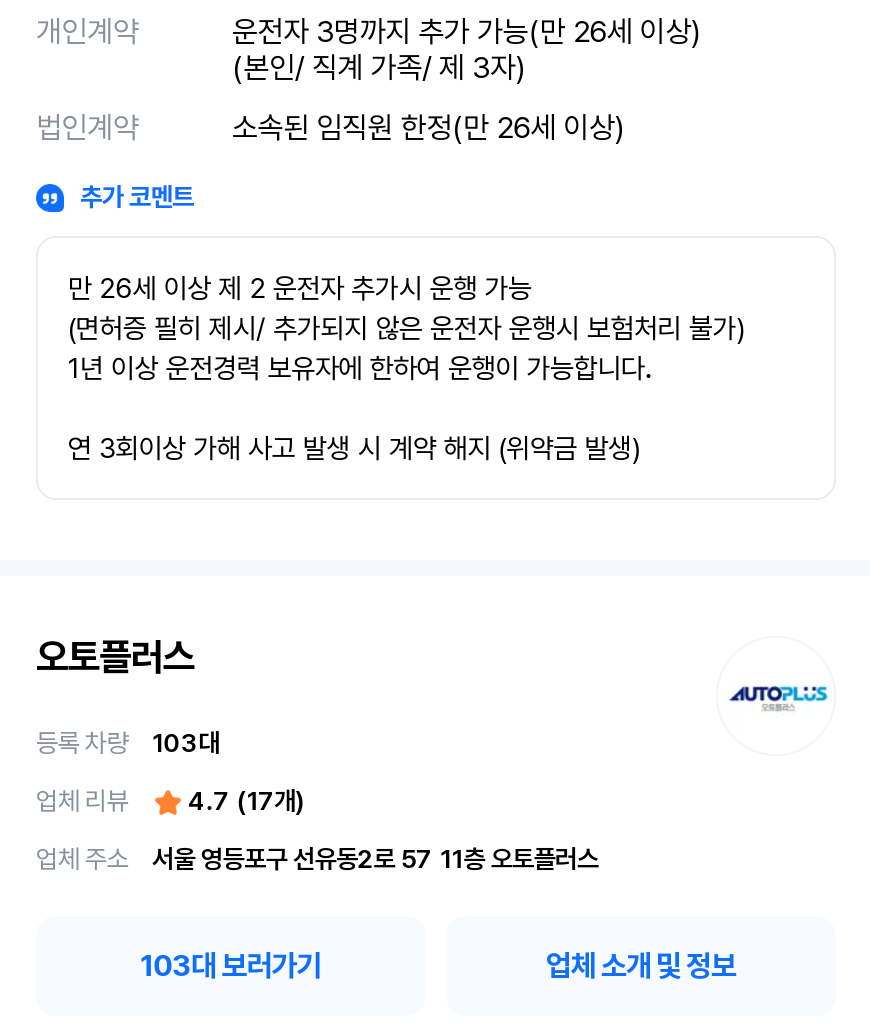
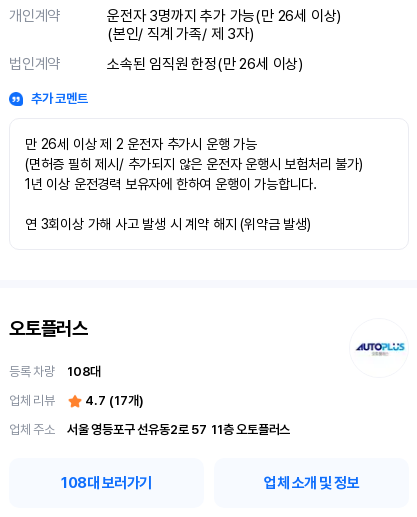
- 등록 차량 103대
+ 등록 차량 108대

- 103대 보러가기
+ 108대 보러가기
